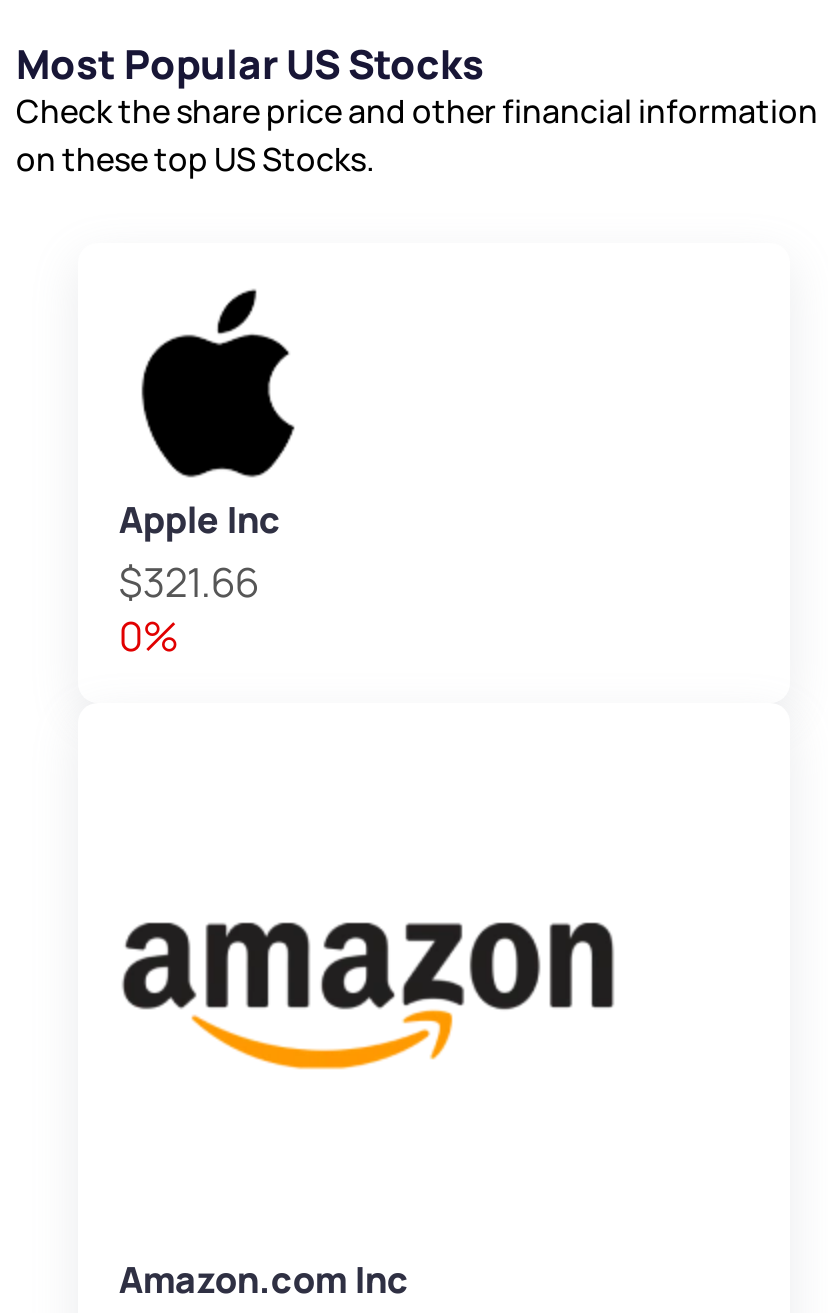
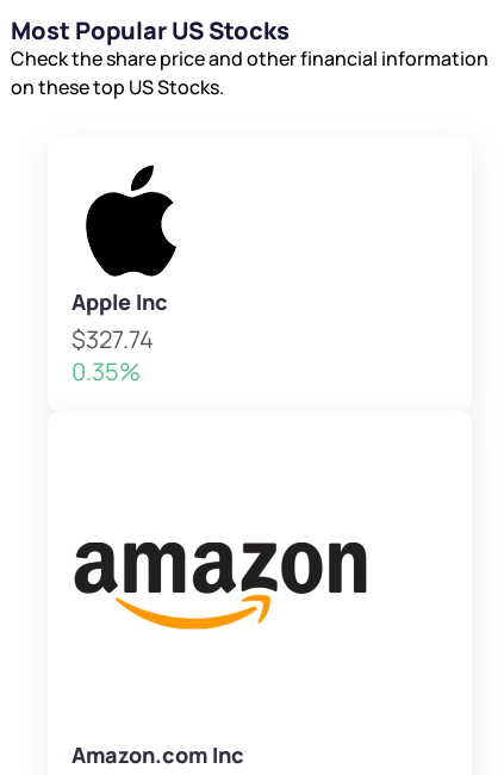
- $321.66
+ $327.74

- 0%
+ 0.35%
